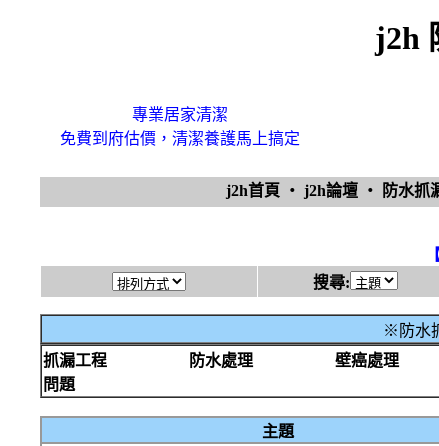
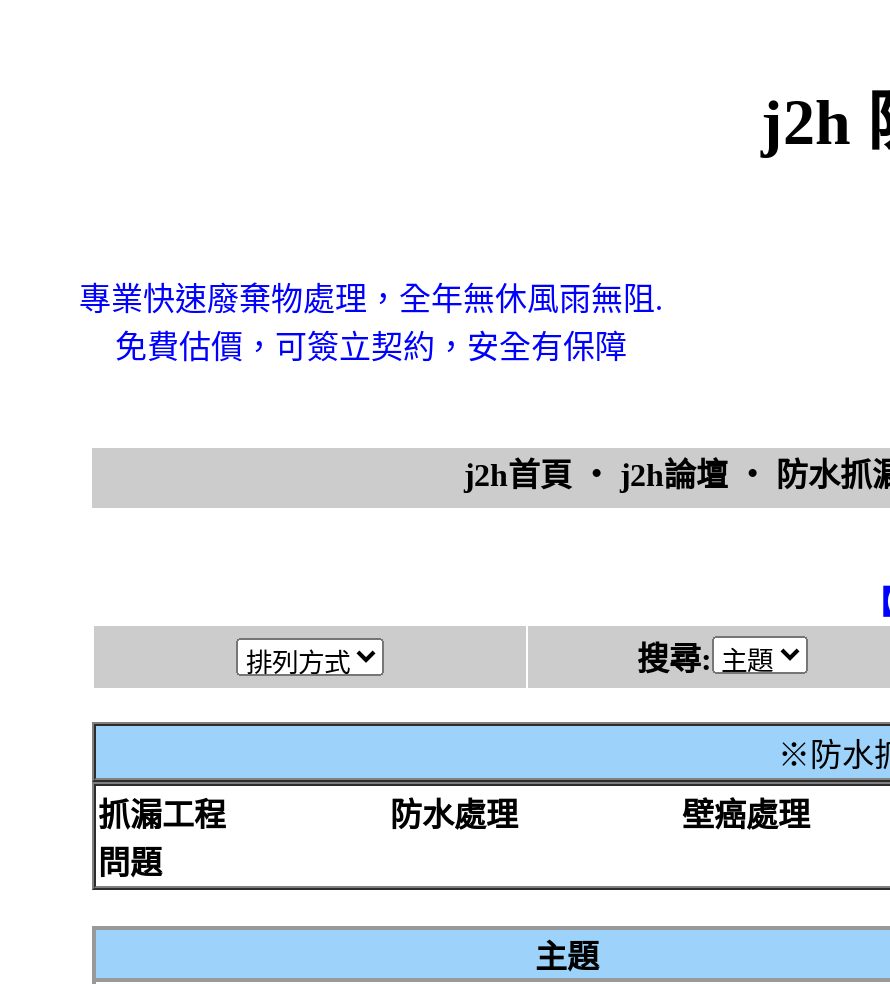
- 專業居家清潔
- 免費到府估價，清潔養護馬上搞定
+ 專業快速廢棄物處理，全年無休風雨無阻.
+ 免費估價，可簽立契約，安全有保障
